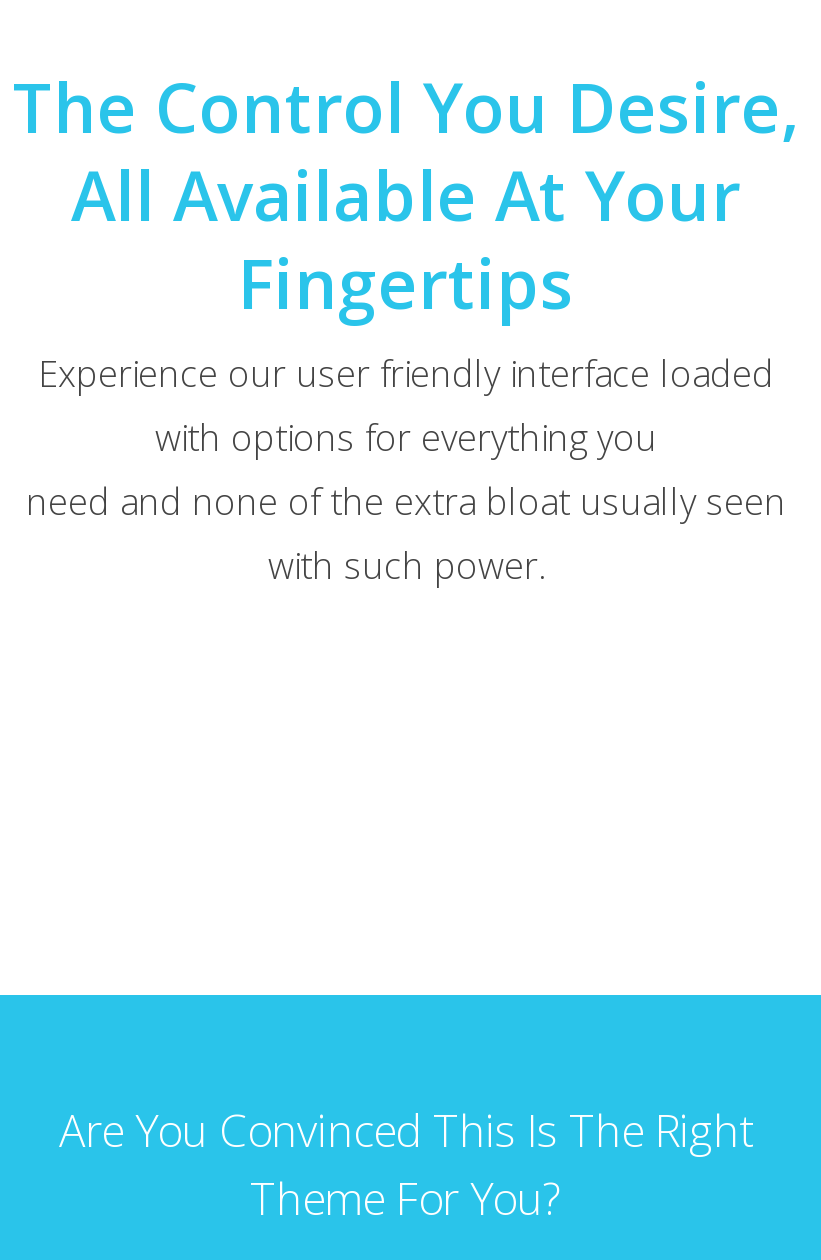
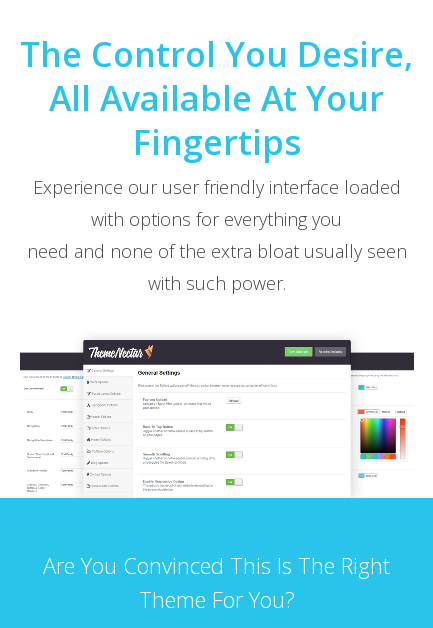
+ [image]
